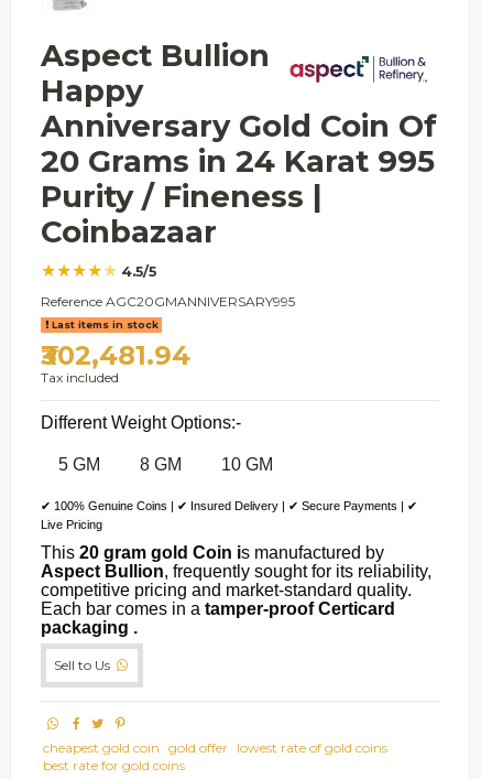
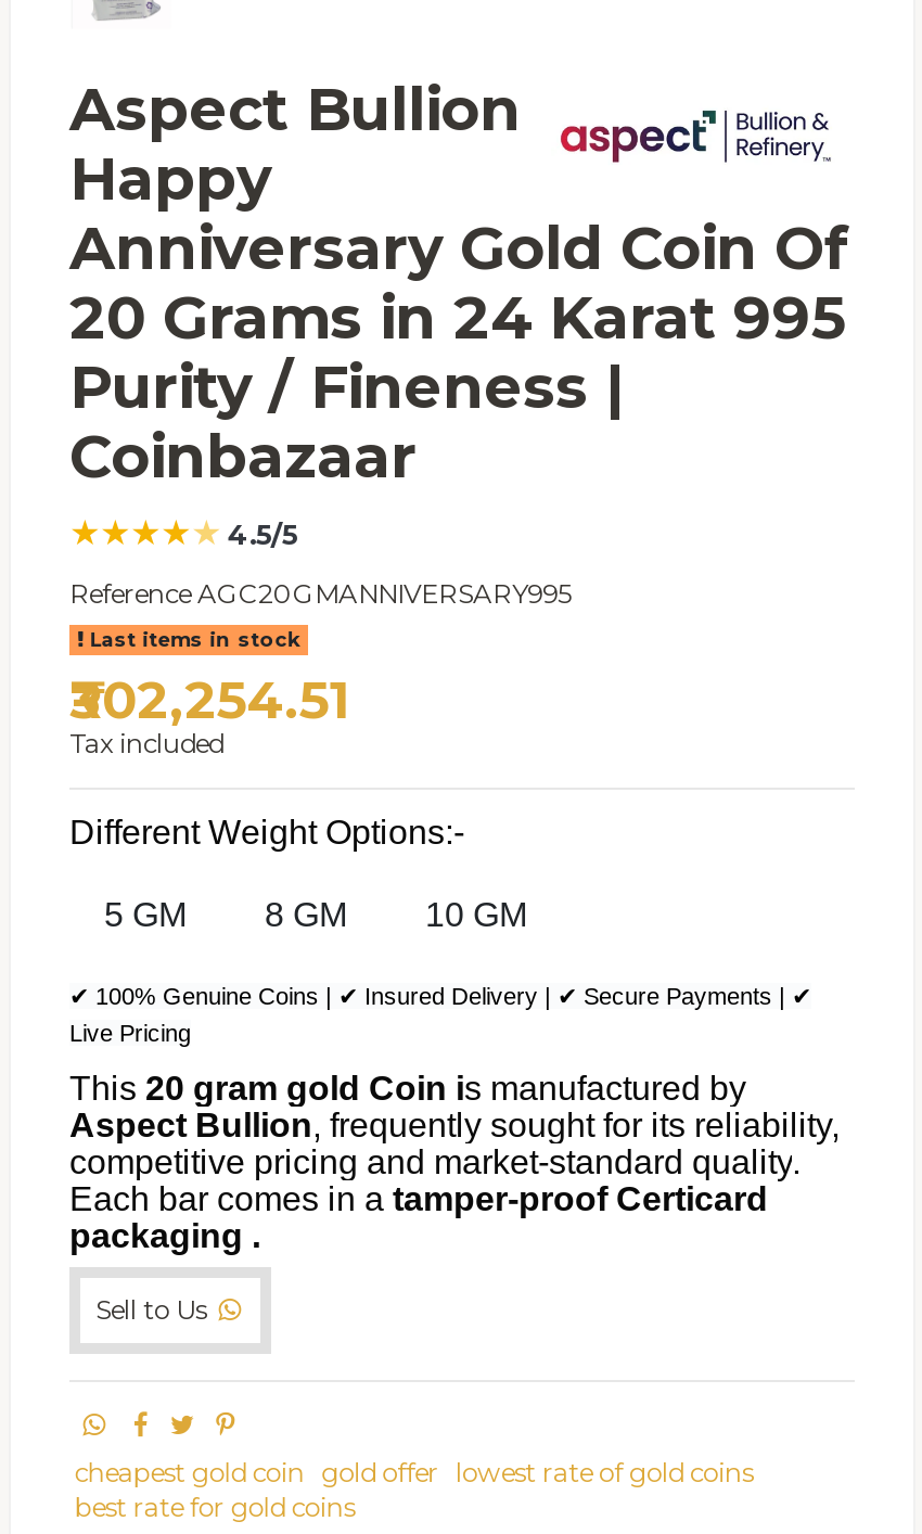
- ₹302,481.94
+ ₹302,254.51
